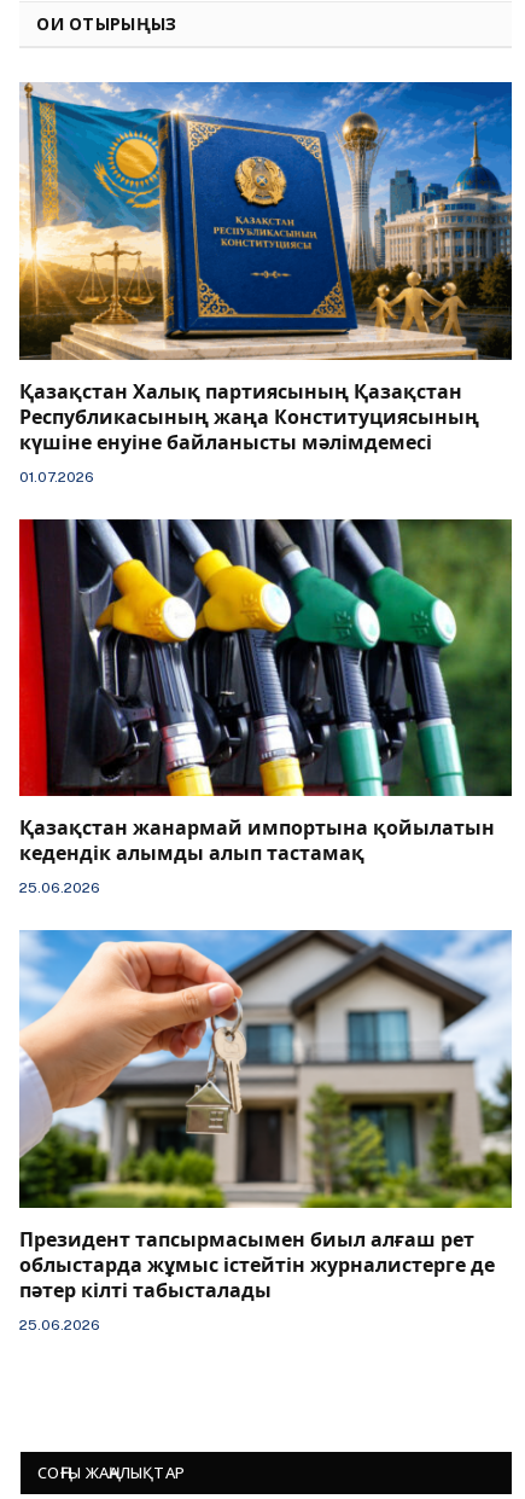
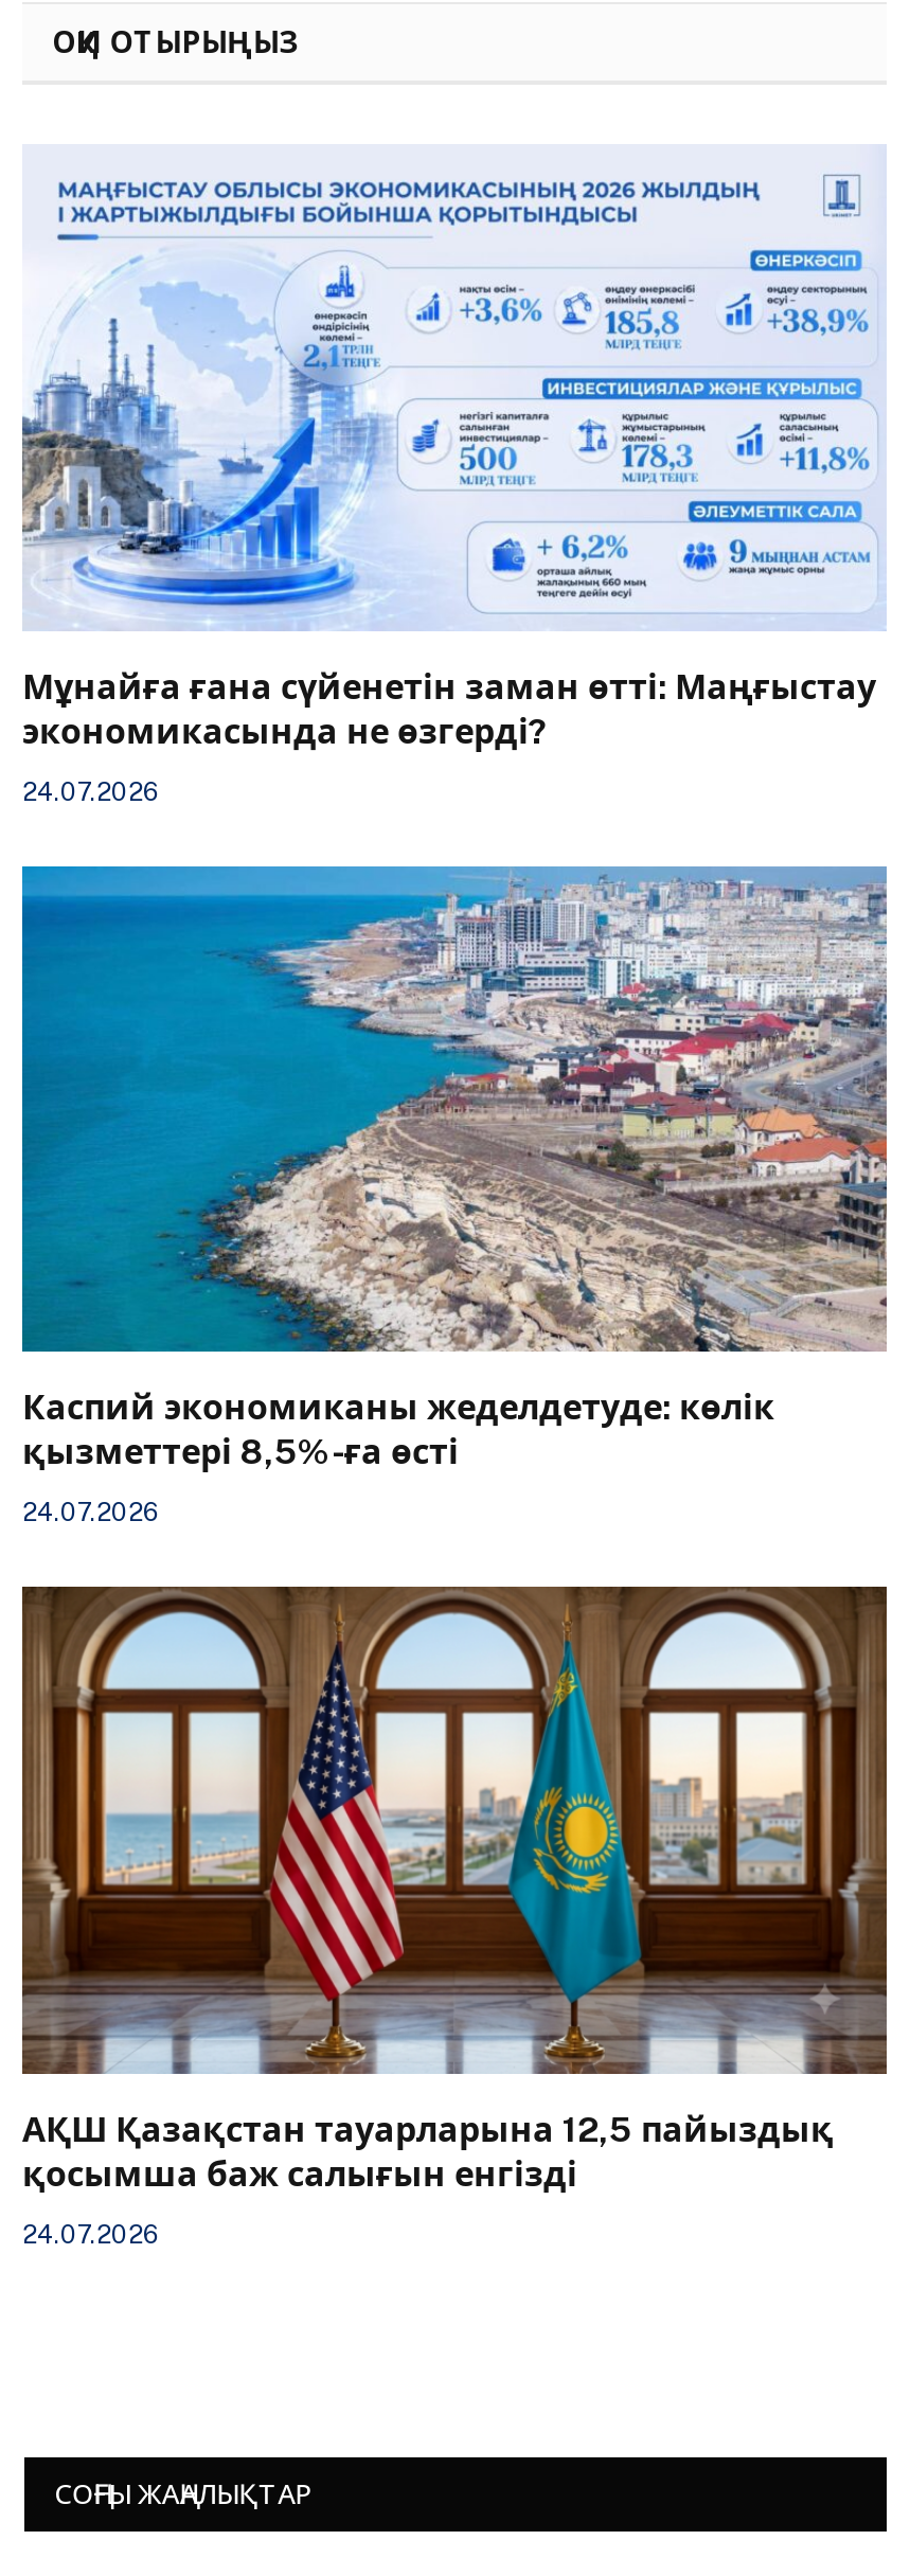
- [image]
- Қазақстан Халық партиясының Қазақстан
- Республикасының жаңа Конституциясының
- күшіне енуіне байланысты мәлімдемесі
+ [image]
+ Мұнайға ғана сүйенетін заман өтті: Маңғыстау
+ экономикасында не өзгерді?

- 01.07.2026
+ 24.07.2026

- [image]
- Қазақстан жанармай импортына қойылатын
- кедендік алымды алып тастамақ
+ [image]
+ Каспий экономиканы жеделдетуде: көлік
+ қызметтері 8,5%-ға өсті

- 25.06.2026
+ 24.07.2026

- [image]
- Президент тапсырмасымен биыл алғаш рет
- облыстарда жұмыс істейтін журналистерге де
- пәтер кілті табысталады
+ [image]
+ АҚШ Қазақстан тауарларына 12,5 пайыздық
+ қосымша баж салығын енгізді

- 25.06.2026
+ 24.07.2026
